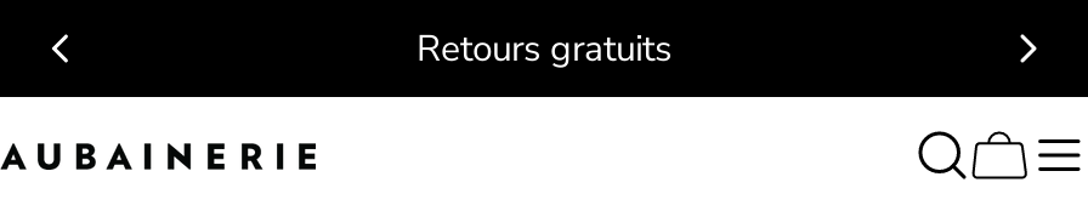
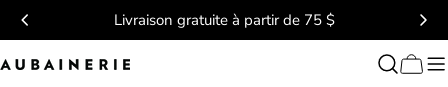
- Retours gratuits
+ Livraison gratuite à partir de 75 $
